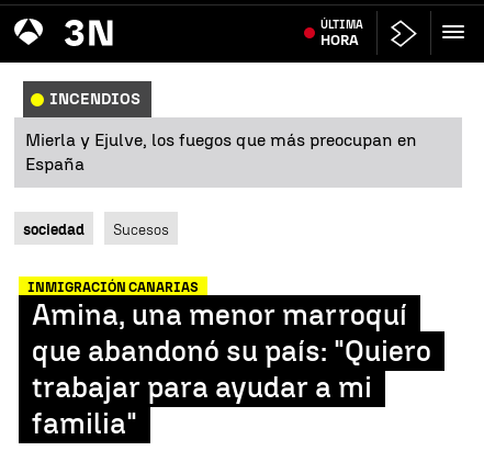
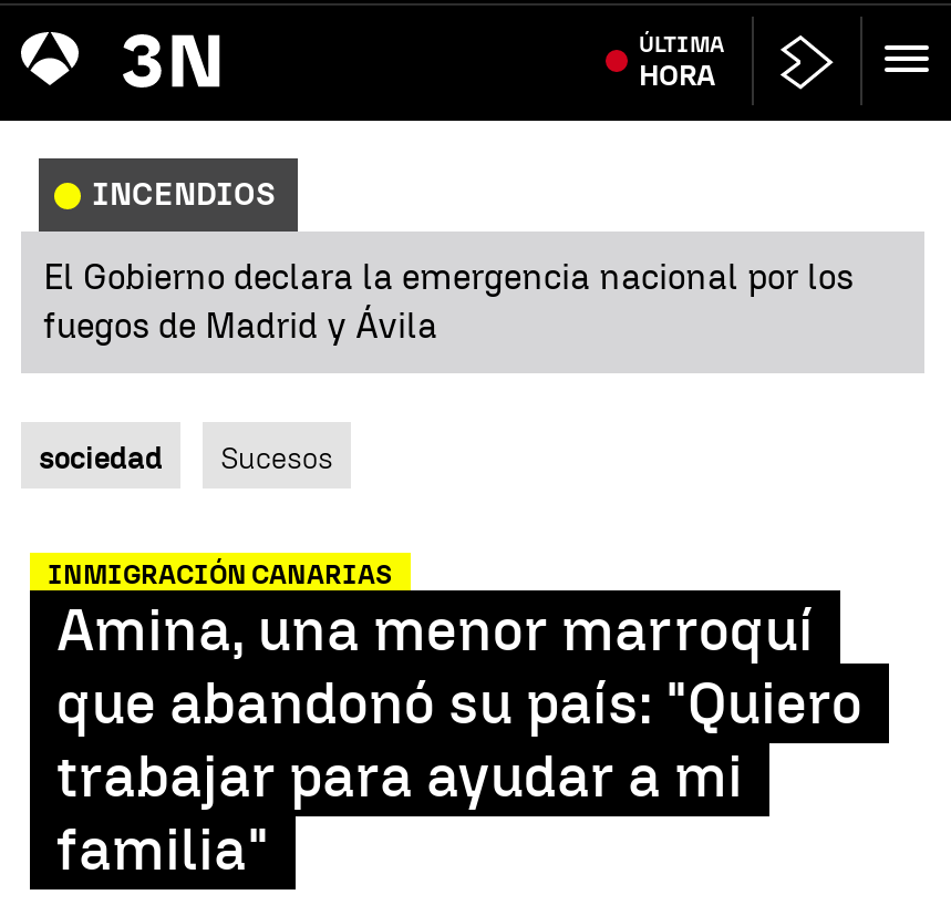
- Mierla y Ejulve, los fuegos que más preocupan en
- España
+ El Gobierno declara la emergencia nacional por los
+ fuegos de Madrid y Ávila
